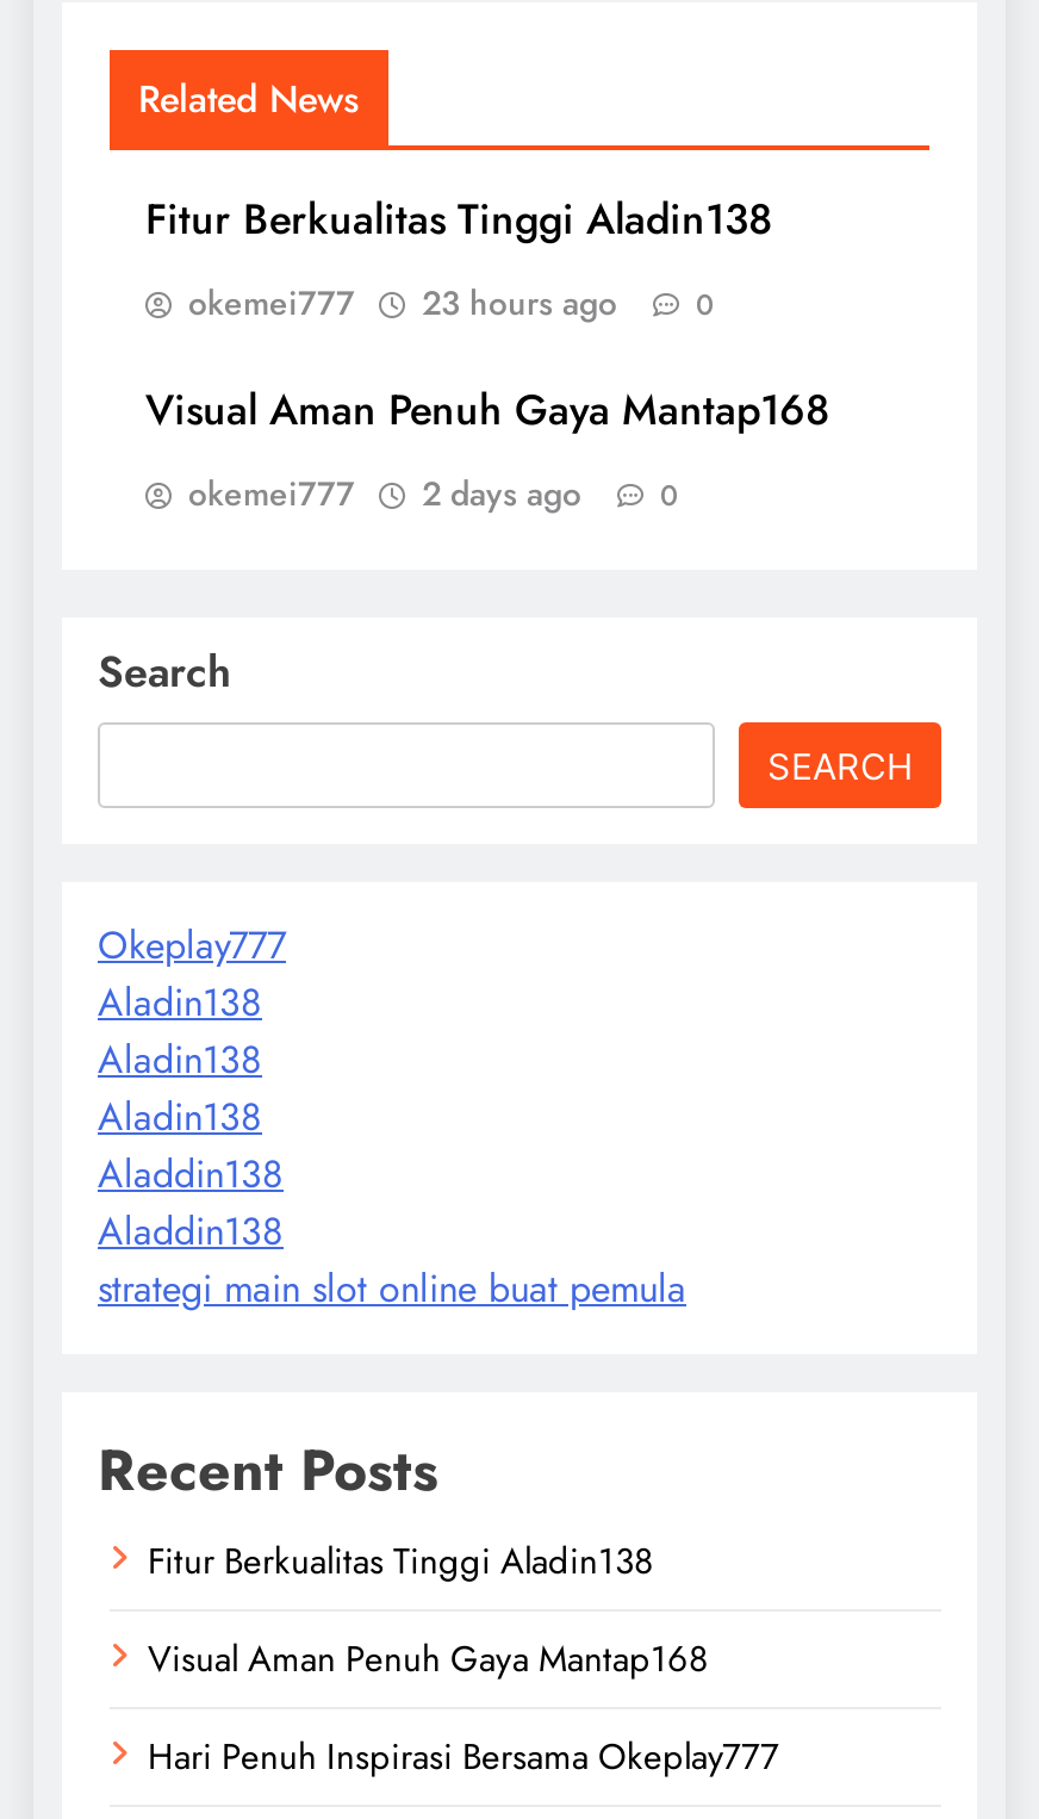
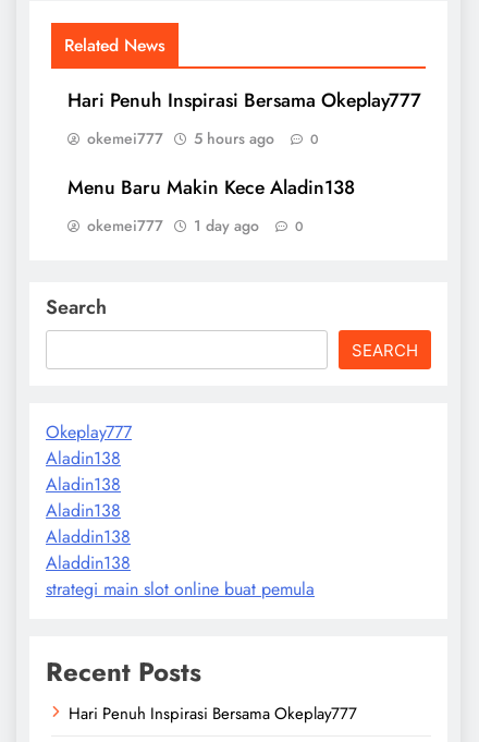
- Fitur Berkualitas Tinggi Aladin138
+ Hari Penuh Inspirasi Bersama Okeplay777

- okemei777 23 hours ago 0
+ okemei777 5 hours ago 0

- Visual Aman Penuh Gaya Mantap168
+ Menu Baru Makin Kece Aladin138

- okemei777 2 days ago 0
+ okemei777 1 day ago 0

- Fitur Berkualitas Tinggi Aladin138
- Visual Aman Penuh Gaya Mantap168
